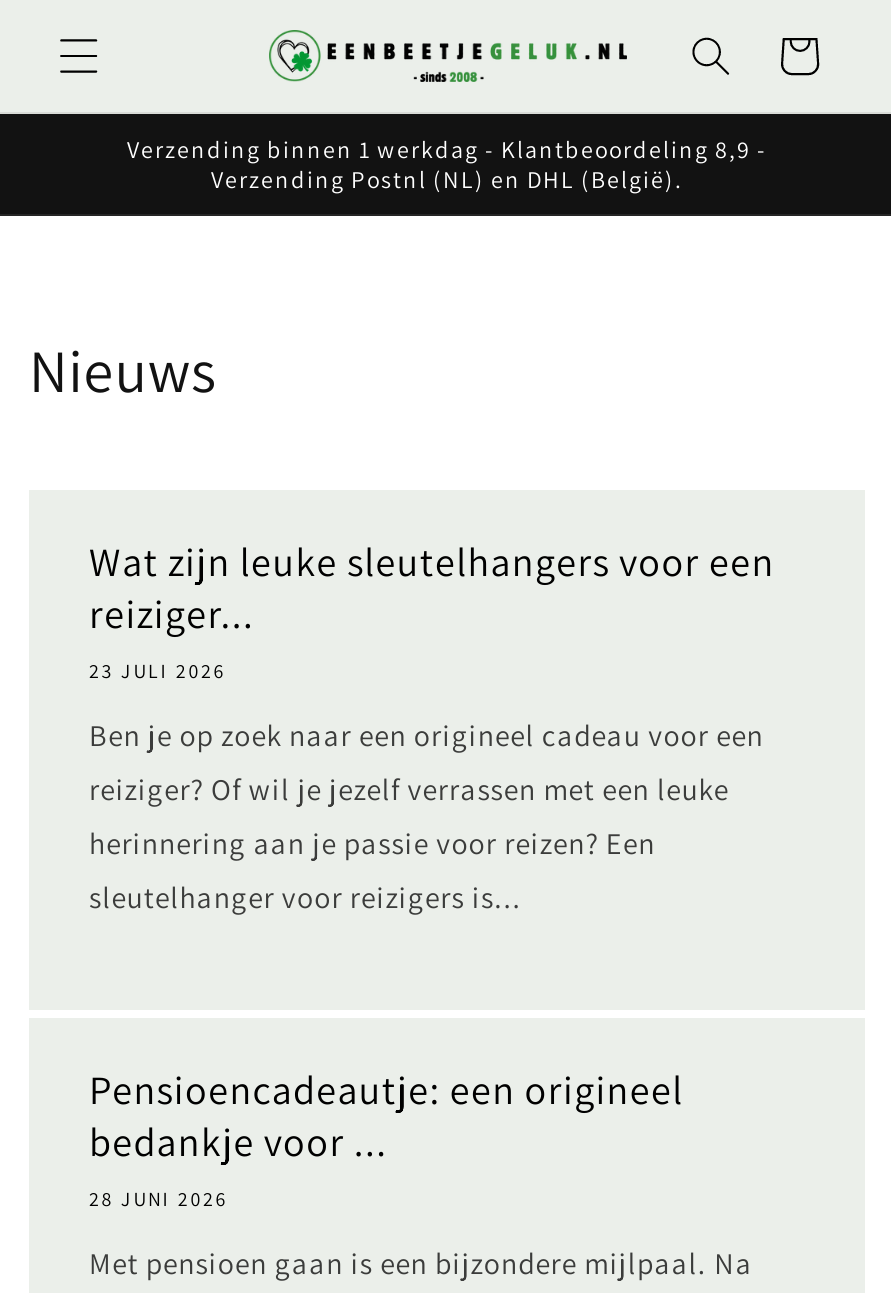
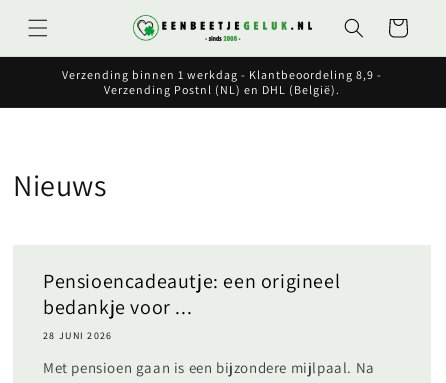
- Wat zijn leuke sleutelhangers voor een
- reiziger...
- 23 JULI 2026
- Ben je op zoek naar een origineel cadeau voor een
- reiziger? Of wil je jezelf verrassen met een leuke
- herinnering aan je passie voor reizen? Een
- sleutelhanger voor reizigers is...
